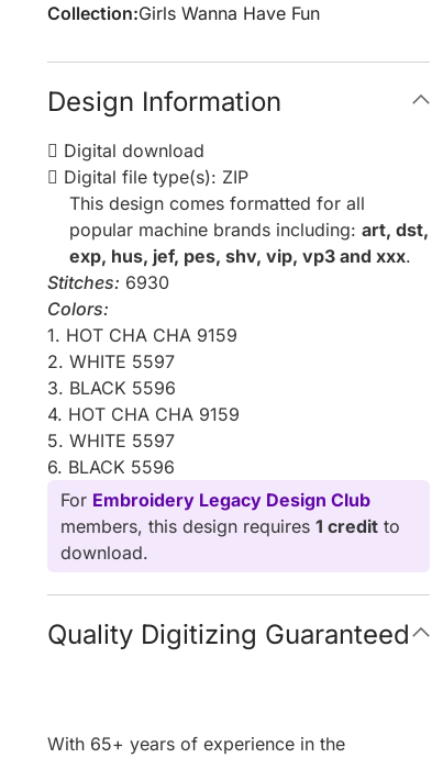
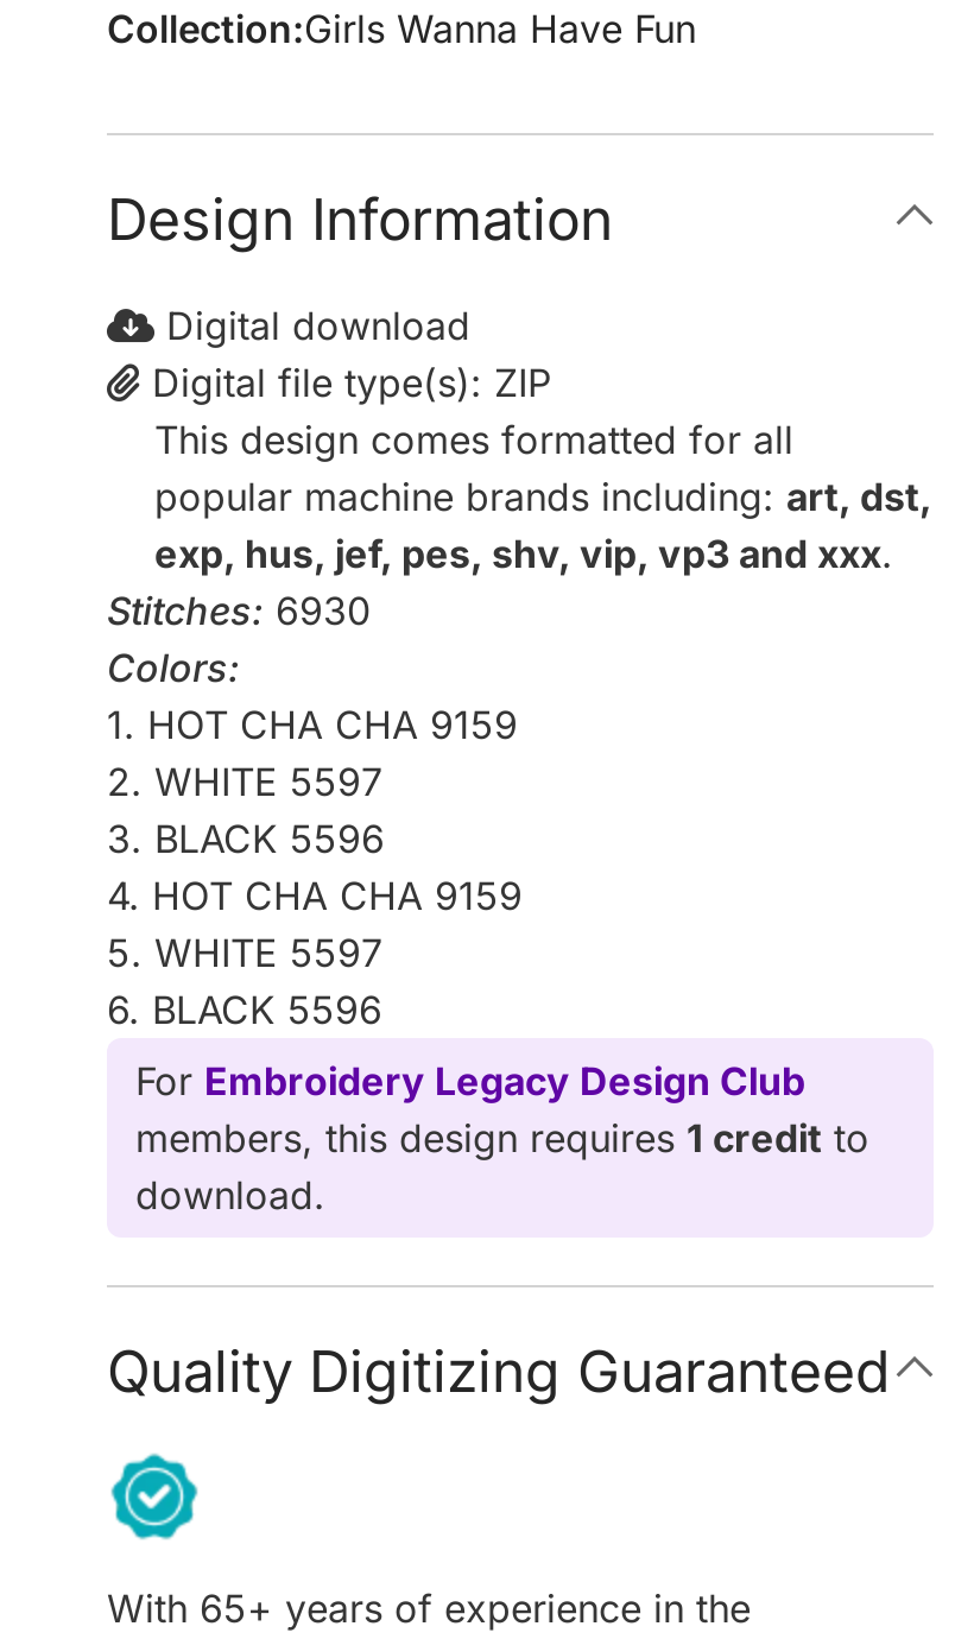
+ [image]
